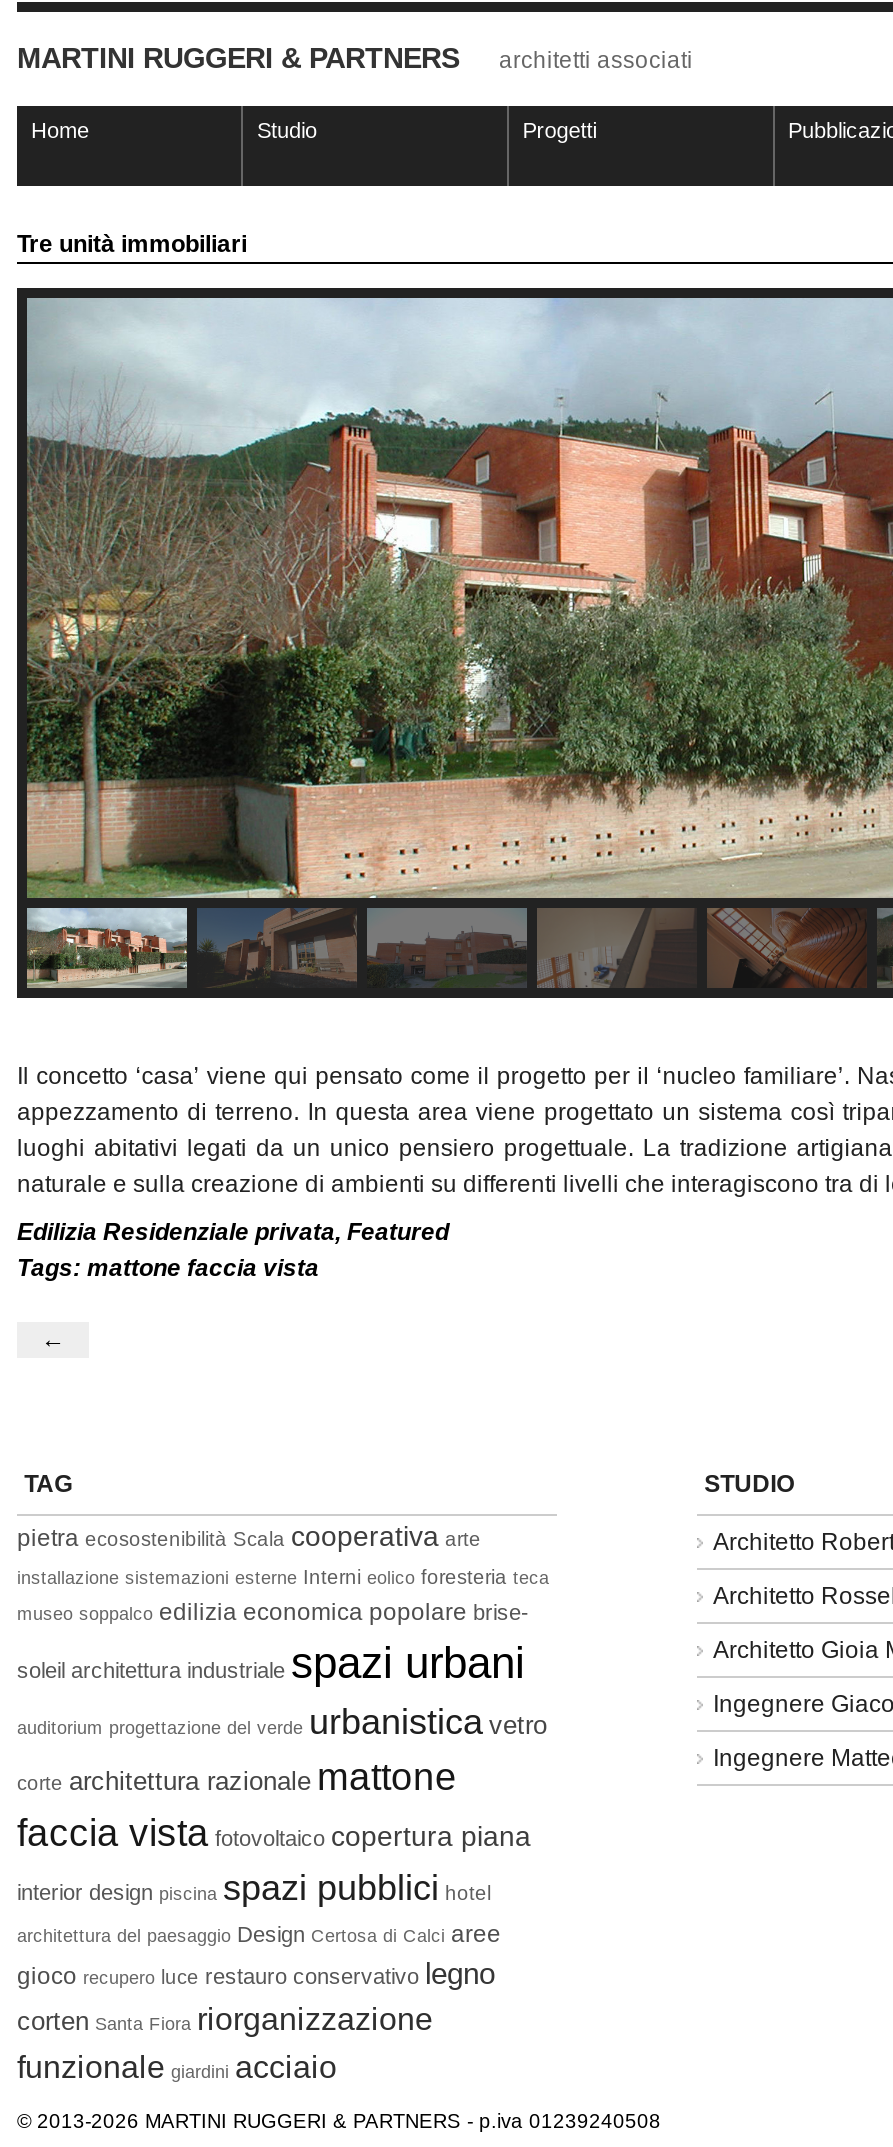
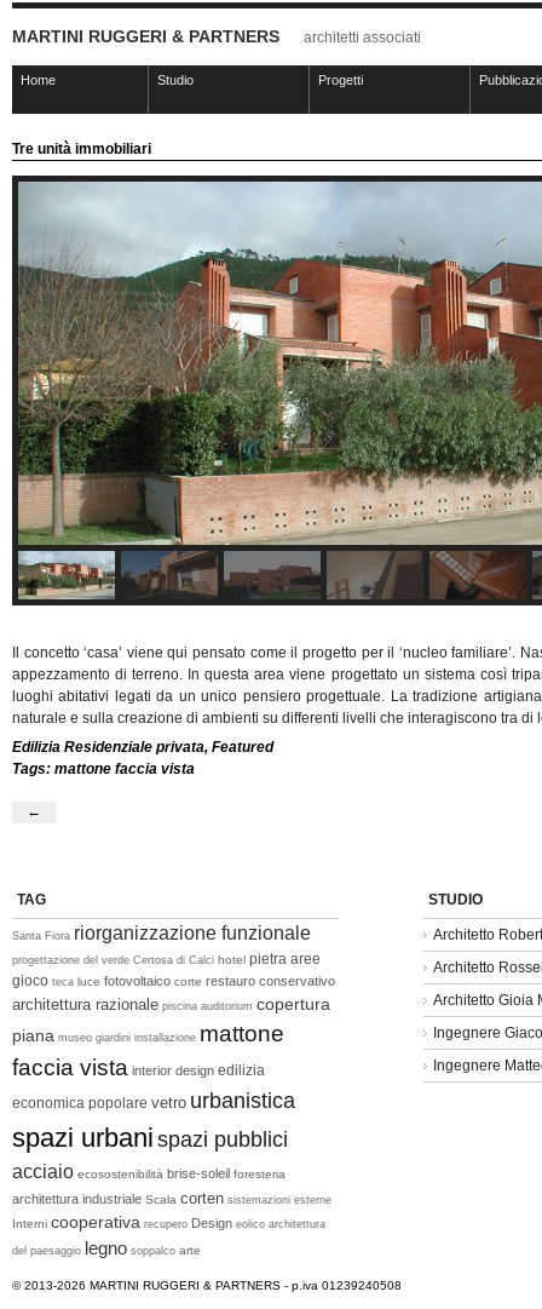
- pietra ecosostenibilità Scala cooperativa arte
- installazione sistemazioni esterne Interni eolico foresteria teca
- museo soppalco edilizia economica popolare brise-
- soleil architettura industriale spazi urbani
- auditorium progettazione del verde urbanistica vetro
- corte architettura razionale mattone
- faccia vista fotovoltaico copertura piana
- interior design piscina spazi pubblici hotel
- architettura del paesaggio Design Certosa di Calci aree
- gioco recupero luce restauro conservativo legno
- corten Santa Fiora riorganizzazione
- funzionale giardini acciaio
+ Santa Fiora riorganizzazione funzionale
+ progettazione del verde Certosa di Calci hotel pietra aree
+ gioco teca luce fotovoltaico corte restauro conservativo
+ architettura razionale piscina auditorium copertura
+ piana museo giardini installazione mattone
+ faccia vista interior design edilizia
+ economica popolare vetro urbanistica
+ spazi urbani spazi pubblici
+ acciaio ecosostenibilità brise-soleil foresteria
+ architettura industriale Scala corten sistemazioni esterne
+ Interni cooperativa recupero Design eolico architettura
+ del paesaggio legno soppalco arte
